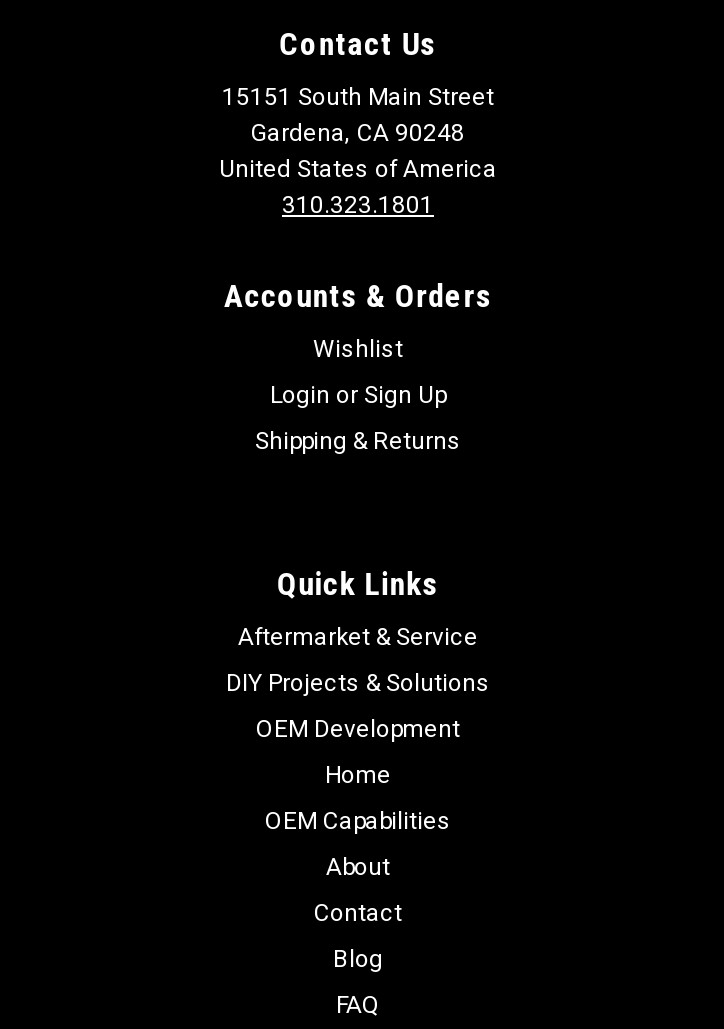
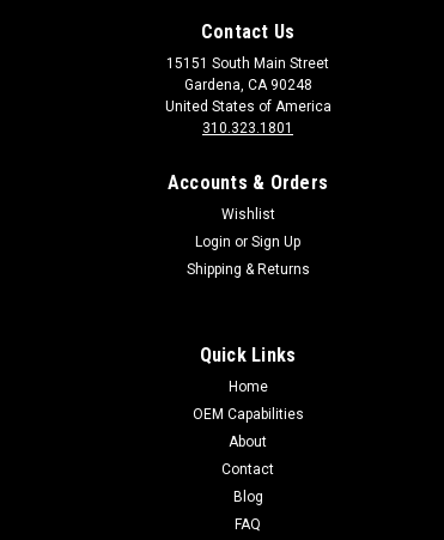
- Aftermarket & Service
- DIY Projects & Solutions
- OEM Development
